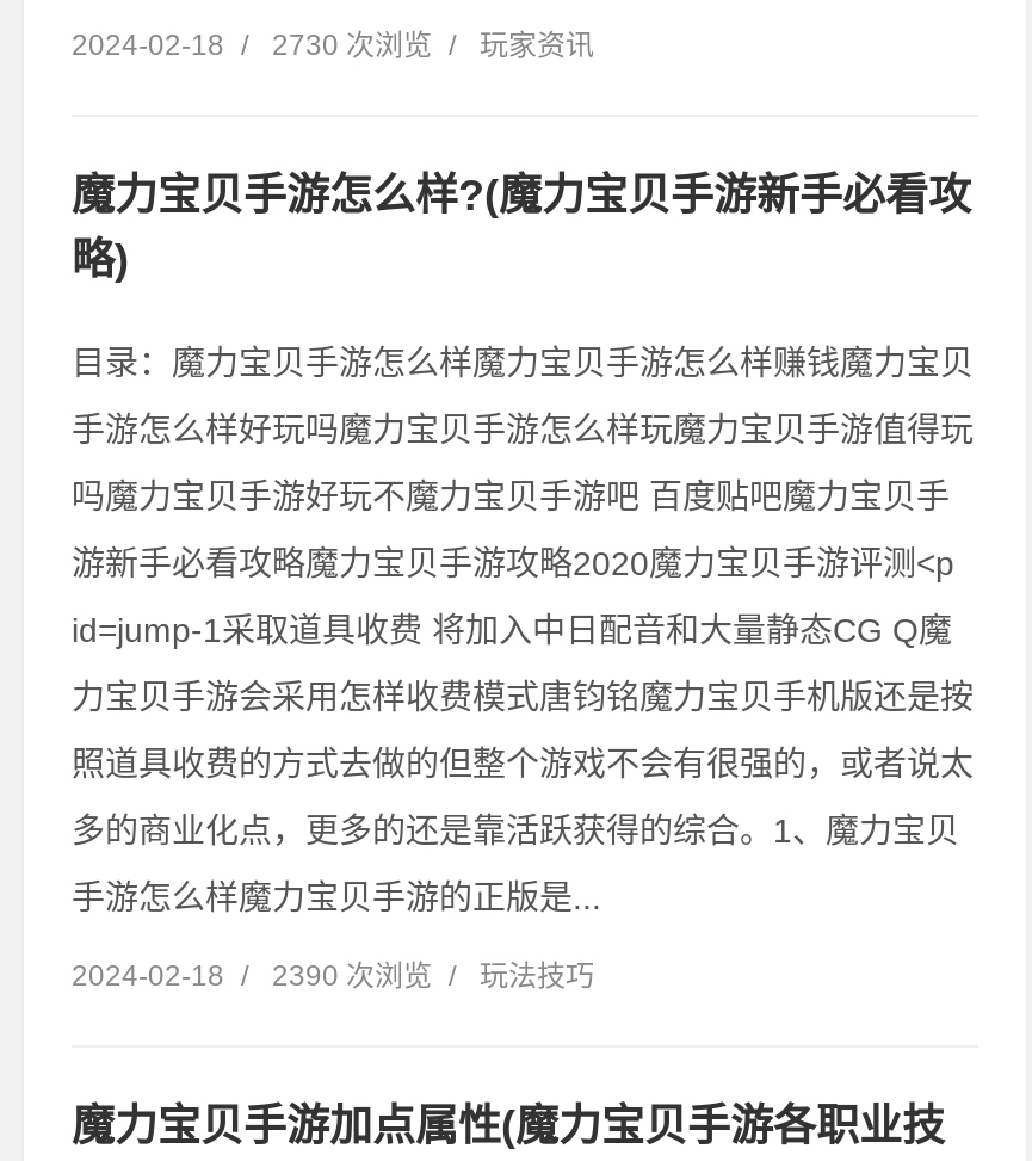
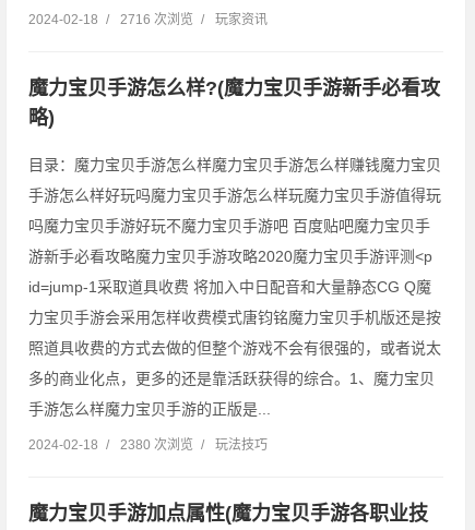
- 2024-02-18 / 2730 次浏览 / 玩家资讯
+ 2024-02-18 / 2716 次浏览 / 玩家资讯

- 2024-02-18 / 2390 次浏览 / 玩法技巧
+ 2024-02-18 / 2380 次浏览 / 玩法技巧
